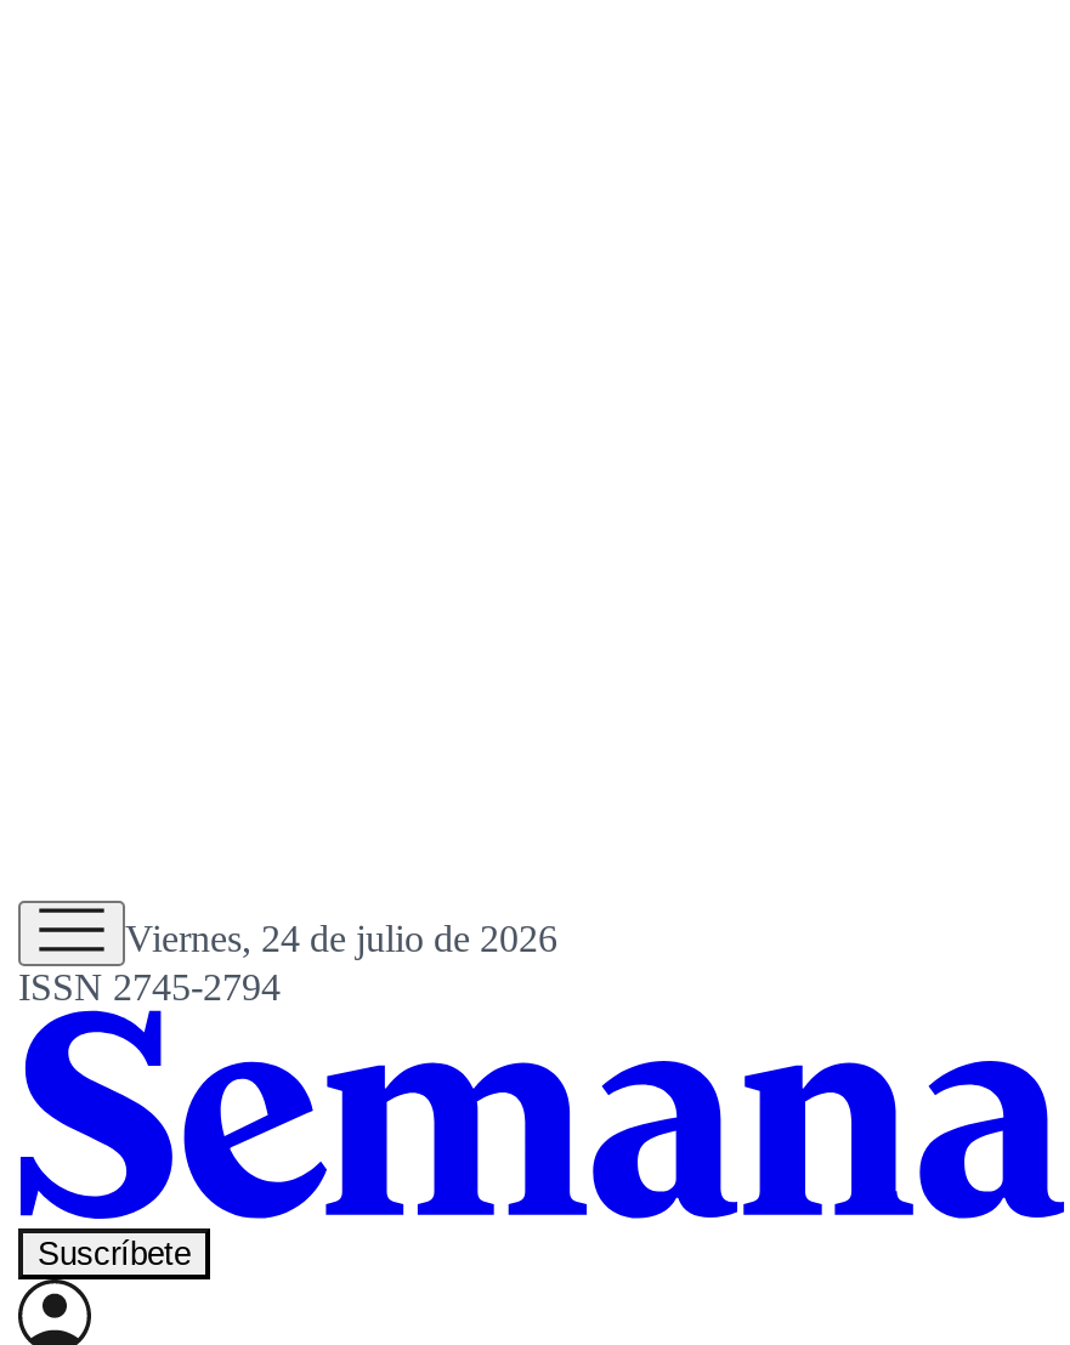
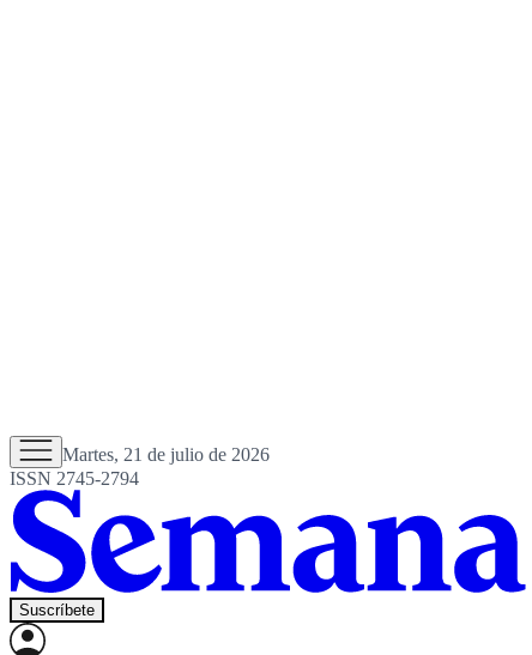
- Viernes, 24 de julio de 2026
+ Martes, 21 de julio de 2026
